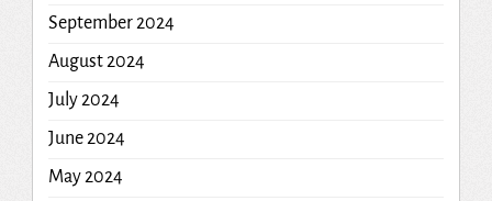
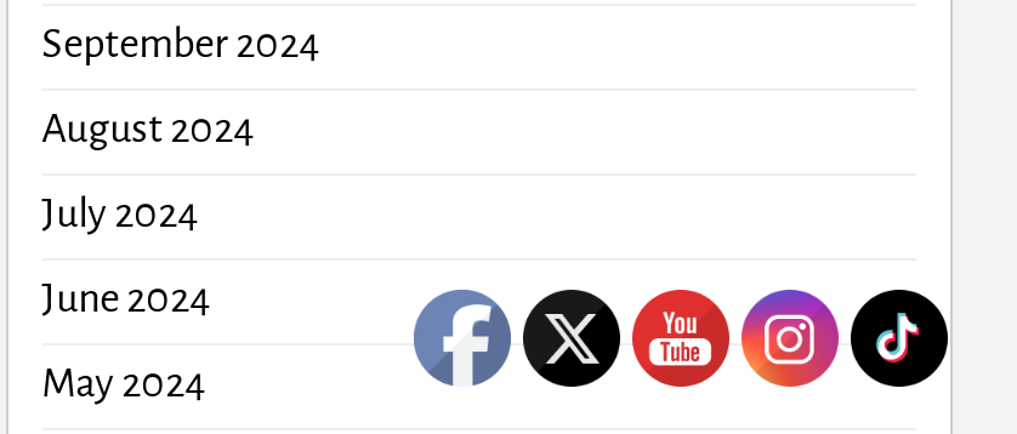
+ [image]
